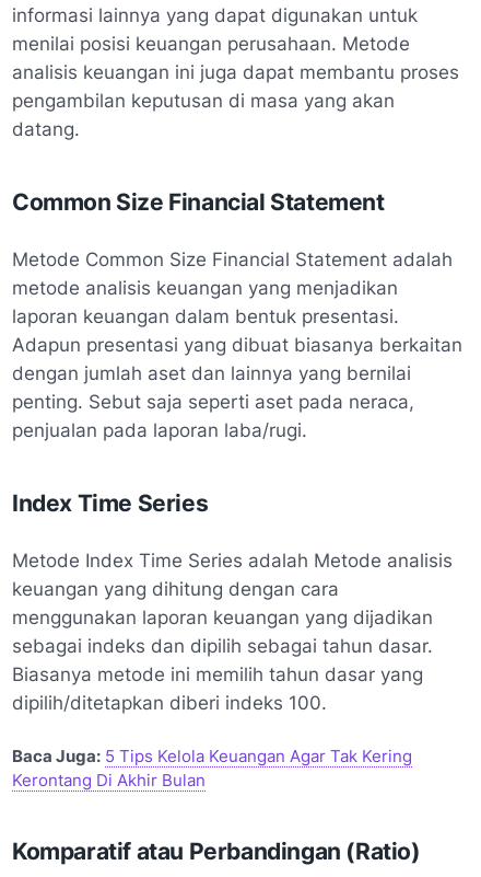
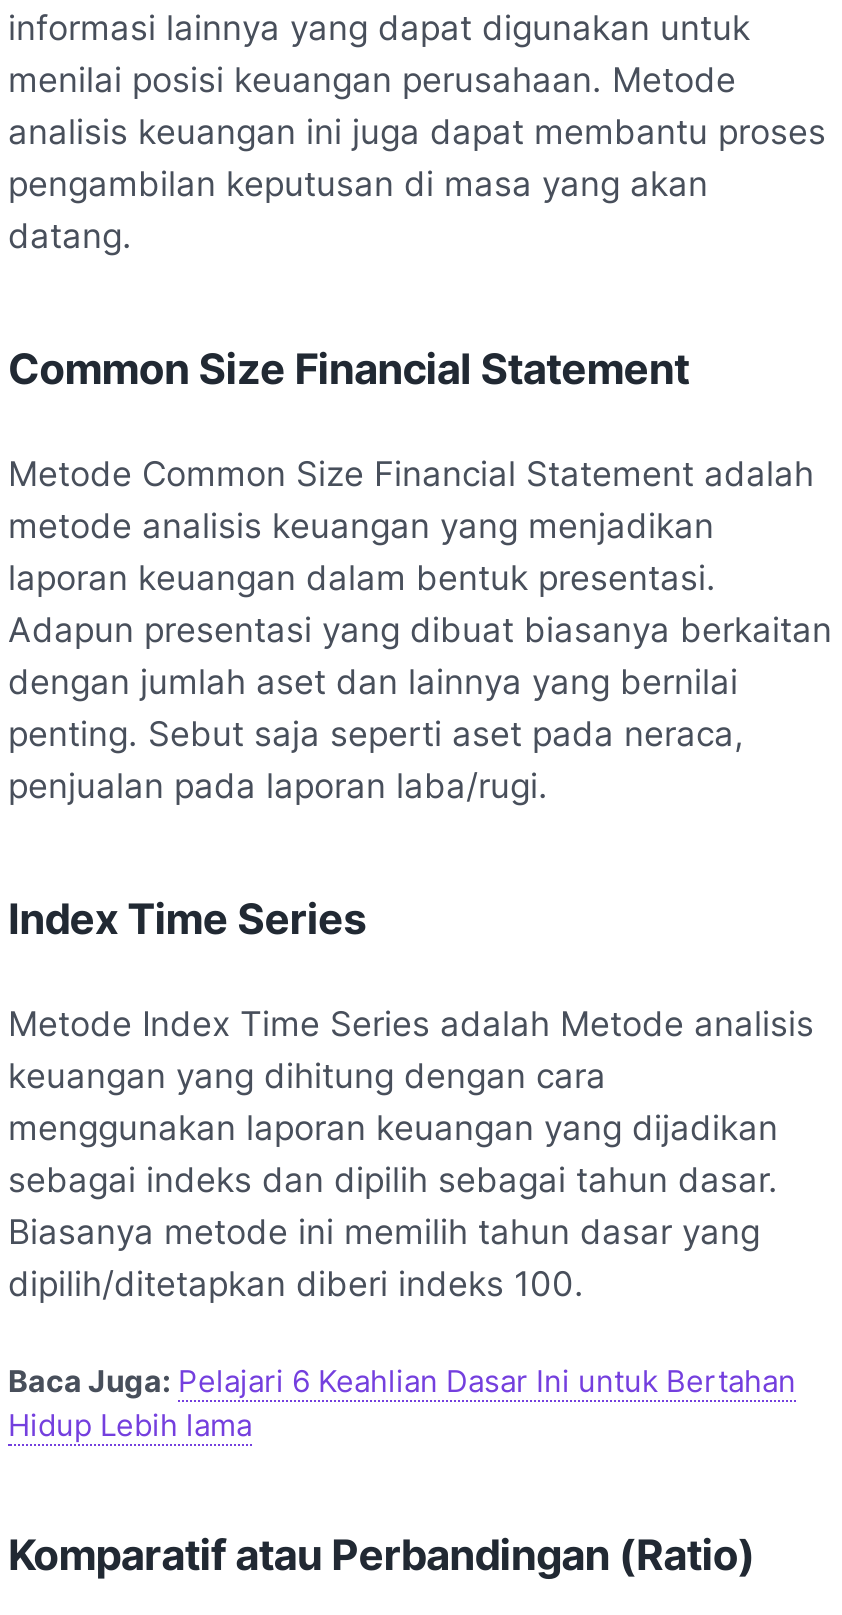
- Baca Juga: 5 Tips Kelola Keuangan Agar Tak Kering
- Kerontang Di Akhir Bulan
+ Baca Juga: Pelajari 6 Keahlian Dasar Ini untuk Bertahan
+ Hidup Lebih lama
